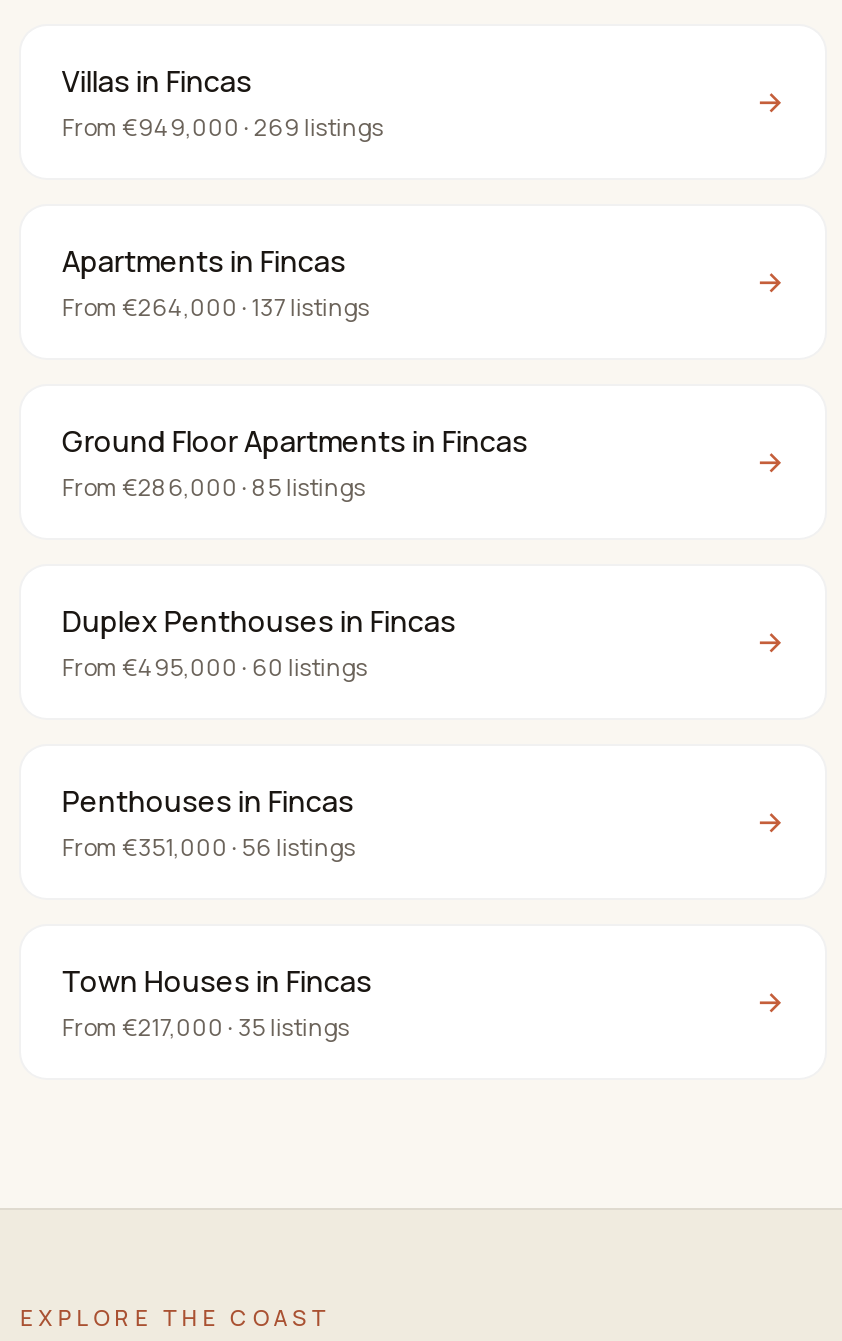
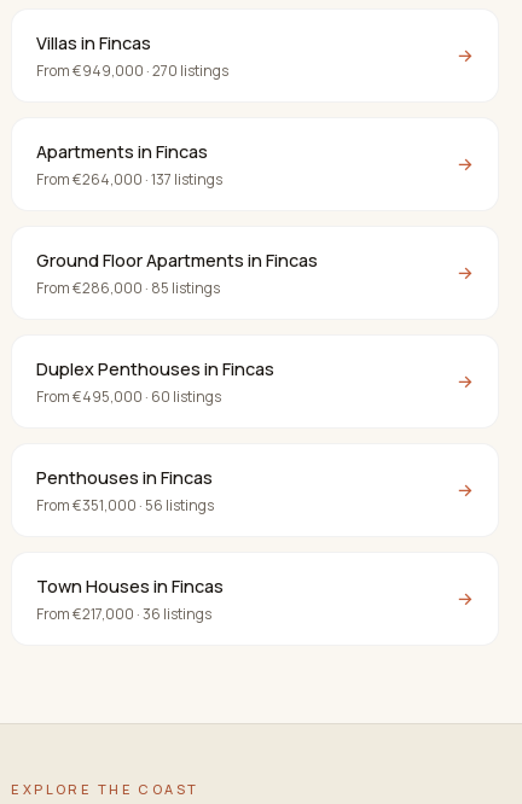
- From €949,000 · 269 listings
+ From €949,000 · 270 listings

- From €217,000 · 35 listings
+ From €217,000 · 36 listings
